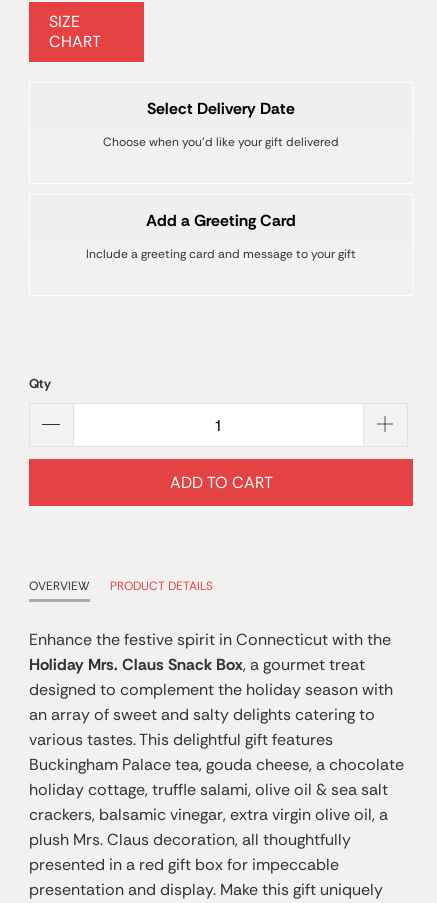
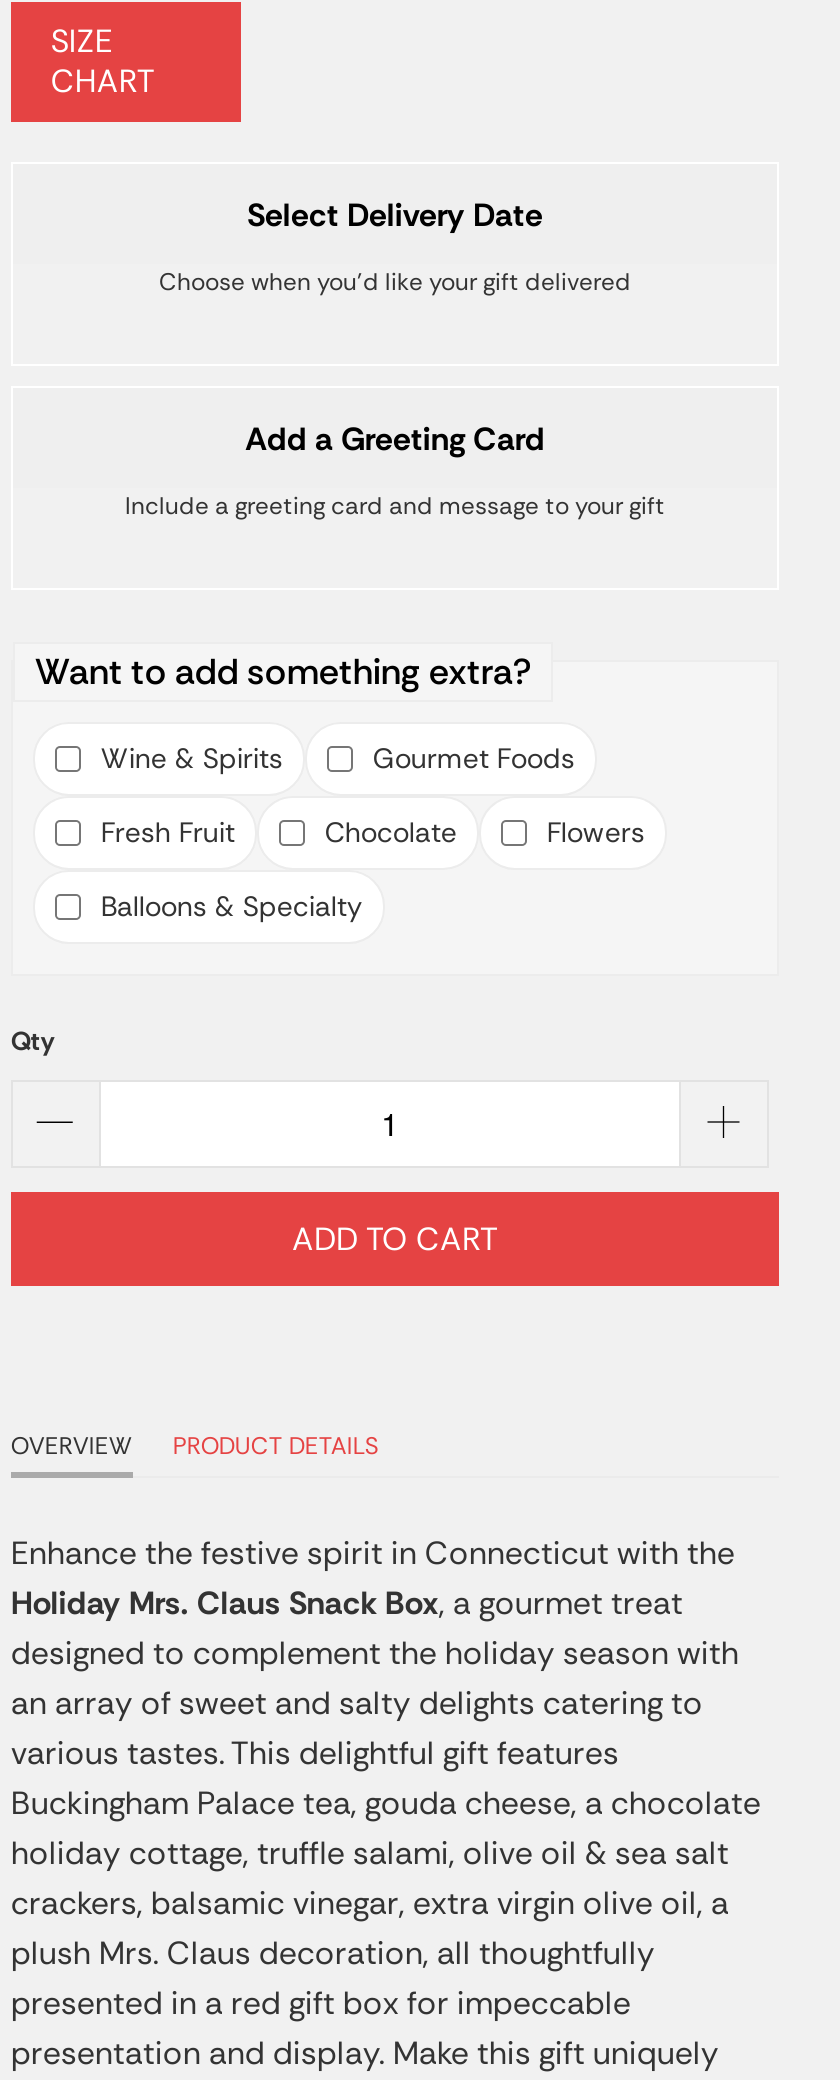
+ Want to add something extra?
+ Wine & Spirits
+ Gourmet Foods
+ Fresh Fruit
+ Chocolate
+ Flowers
+ Balloons & Specialty
